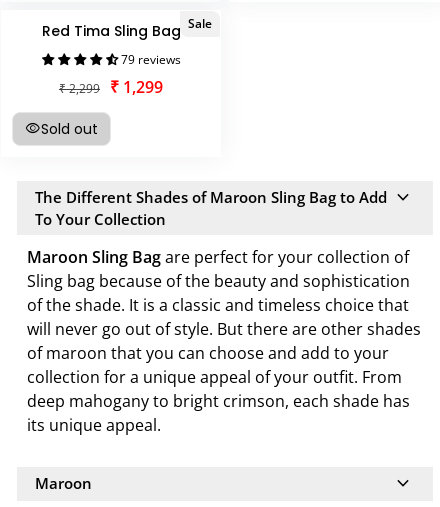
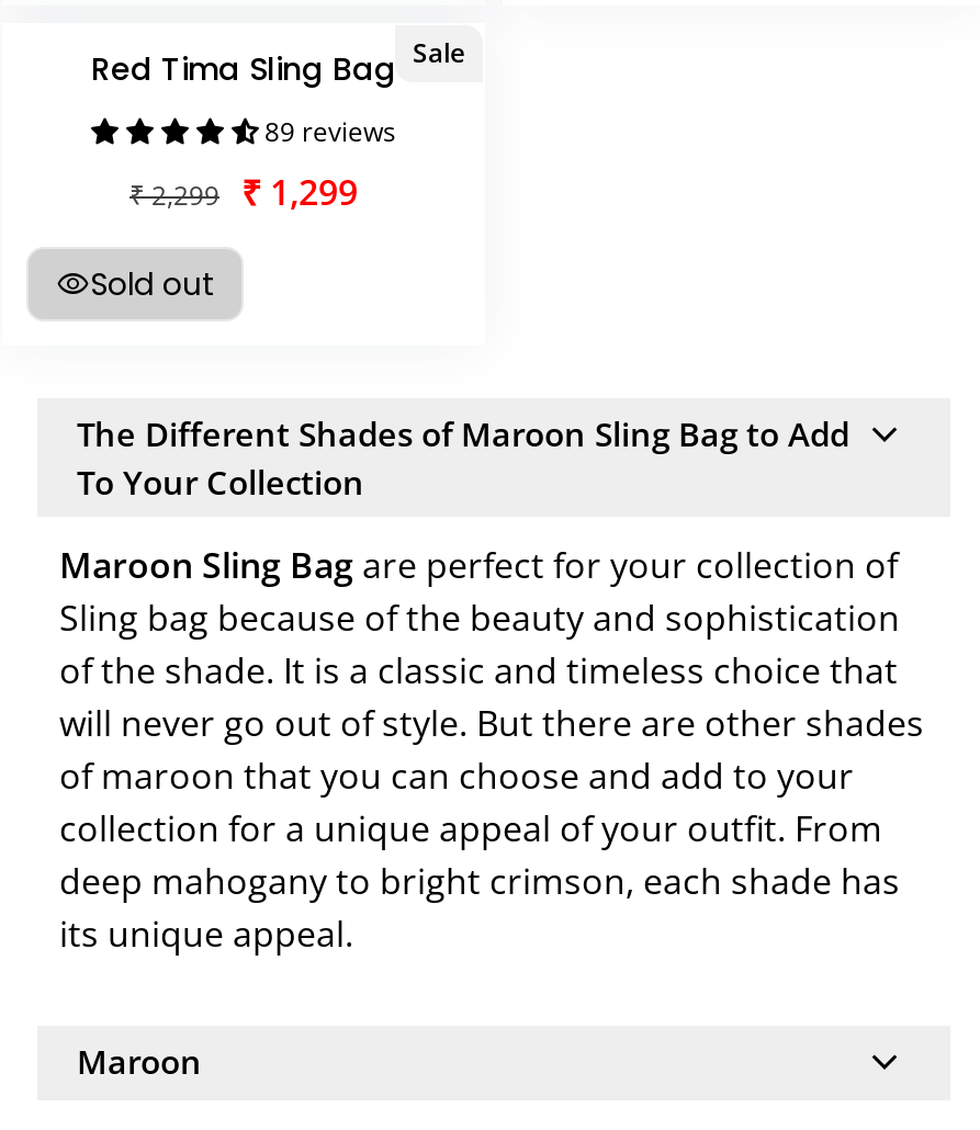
- 79 reviews
+ 89 reviews
